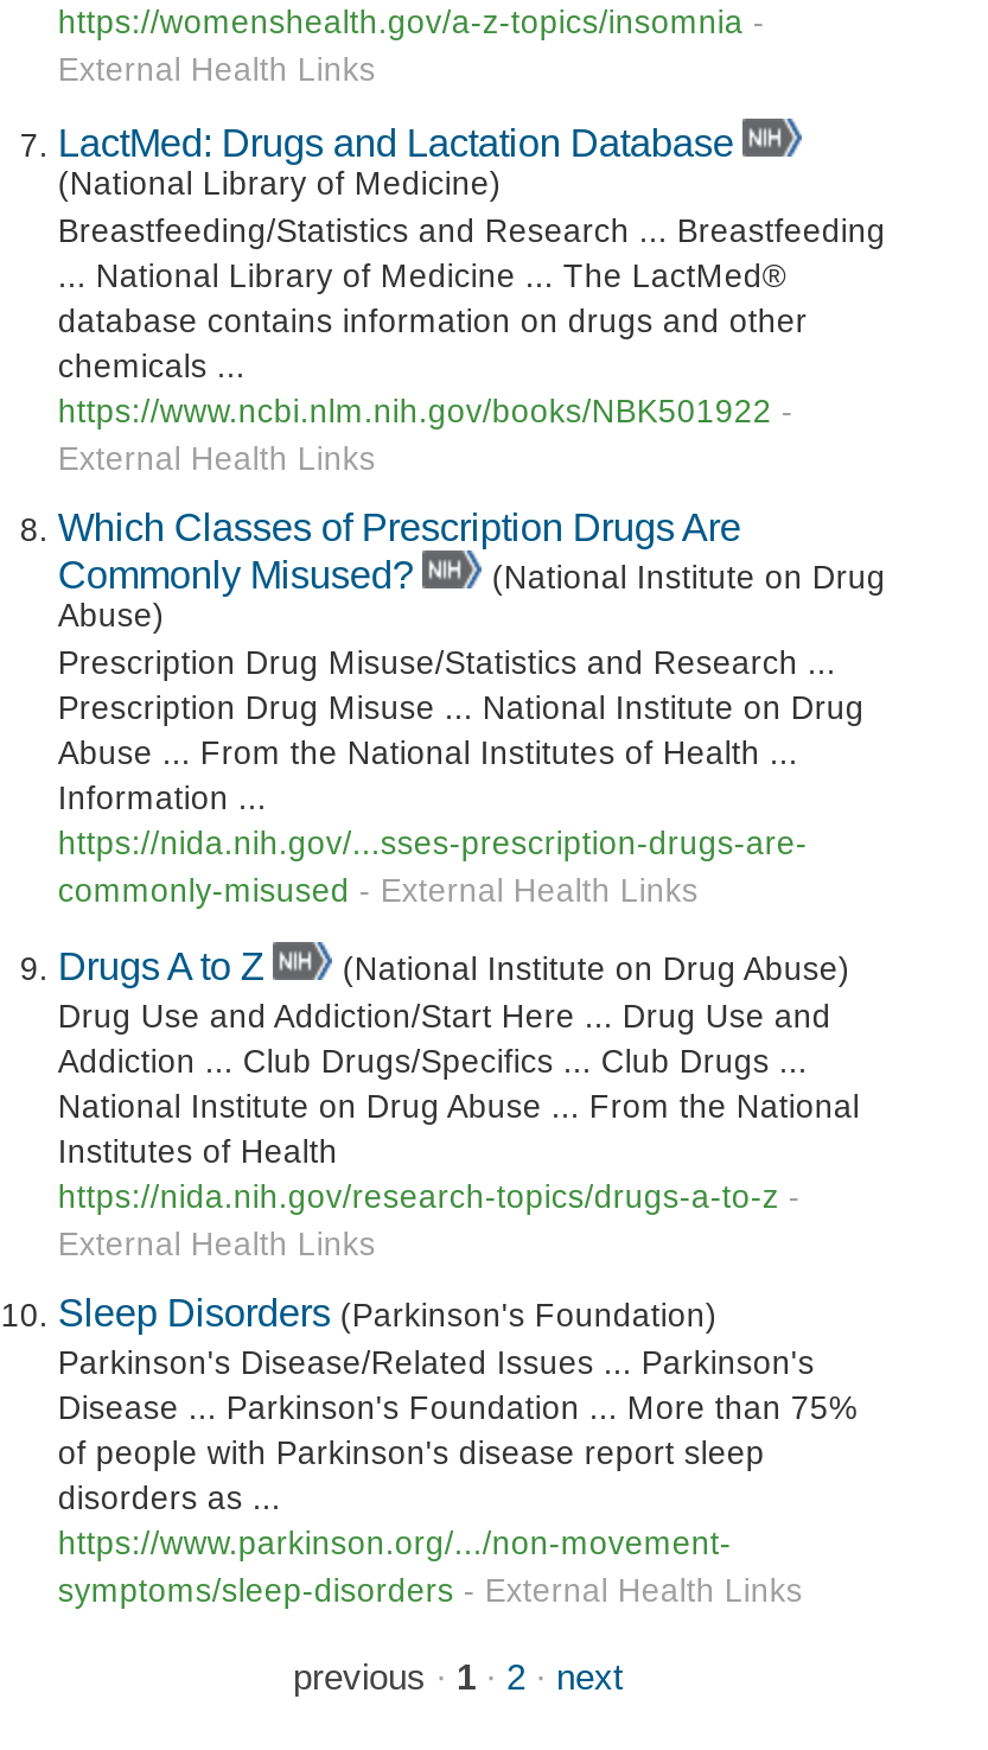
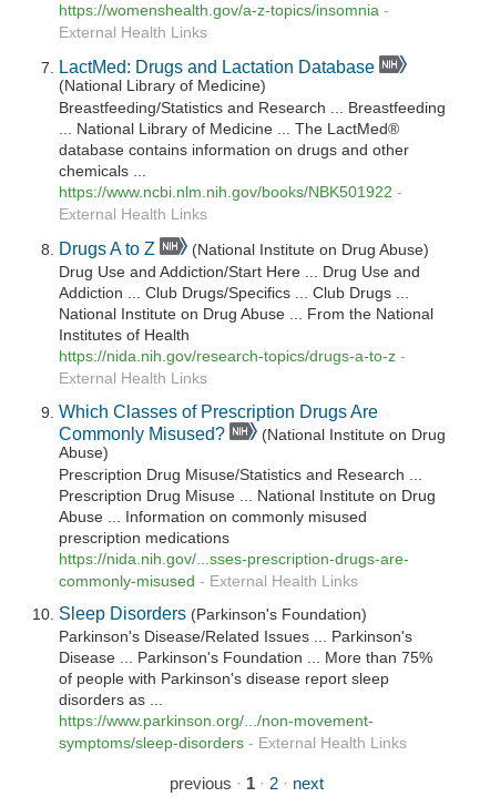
moved down: Which Classes of Prescription Drugs Are | Commonly Misused? | (National Institute on Drug | Abuse) | Prescription Drug Misuse/Statistics and Research ... | Prescription Drug Misuse ... National Institute on Drug

- Abuse ... From the National Institutes of Health ...
- Information ...

moved down: https://nida.nih.gov/...sses-prescription-drugs-are- | commonly-misused - External Health Links

moved up: Drugs A to Z | (National Institute on Drug Abuse) | Drug Use and Addiction/Start Here ... Drug Use and | Addiction ... Club Drugs/Specifics ... Club Drugs ... | National Institute on Drug Abuse ... From the National | Institutes of Health | https://nida.nih.gov/research-topics/drugs-a-to-z - | External Health Links

+ Abuse ... Information on commonly misused
+ prescription medications
